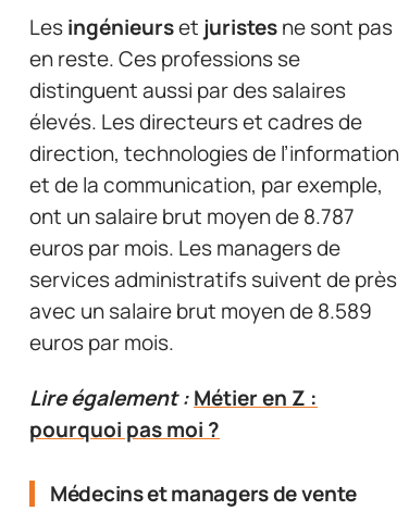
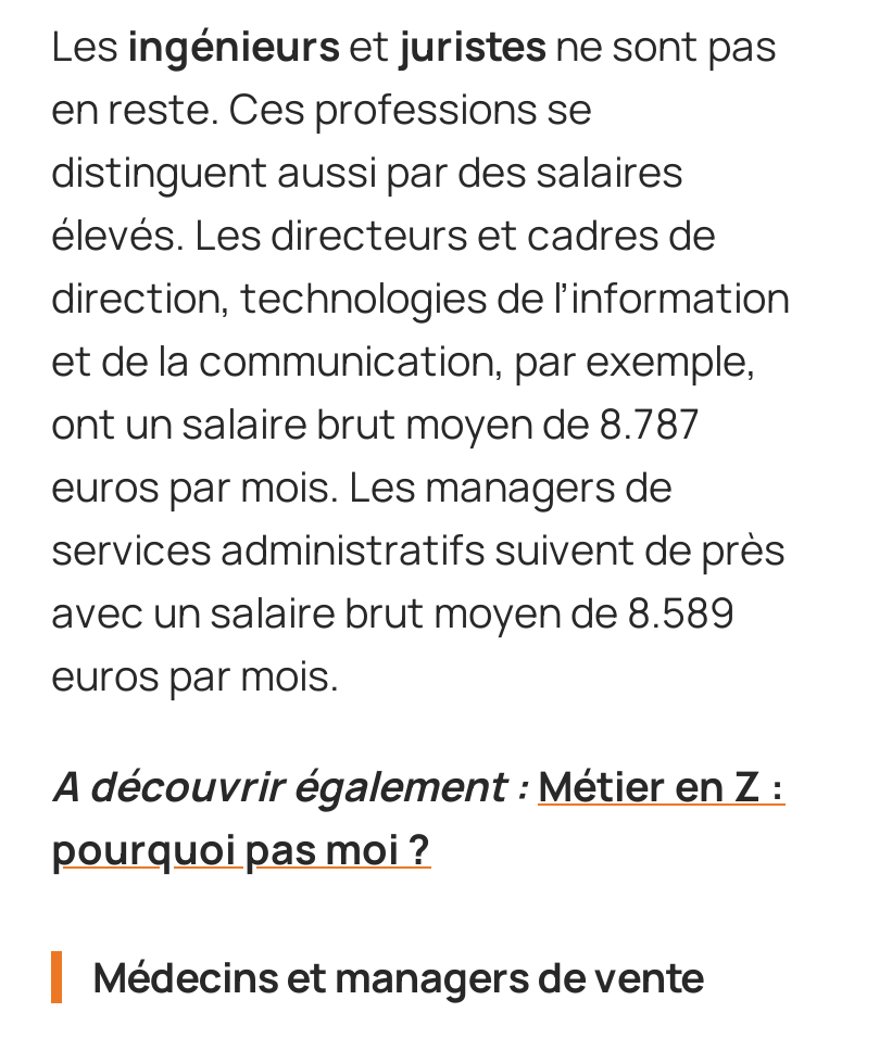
- Lire également : Métier en Z :
+ A découvrir également : Métier en Z :
